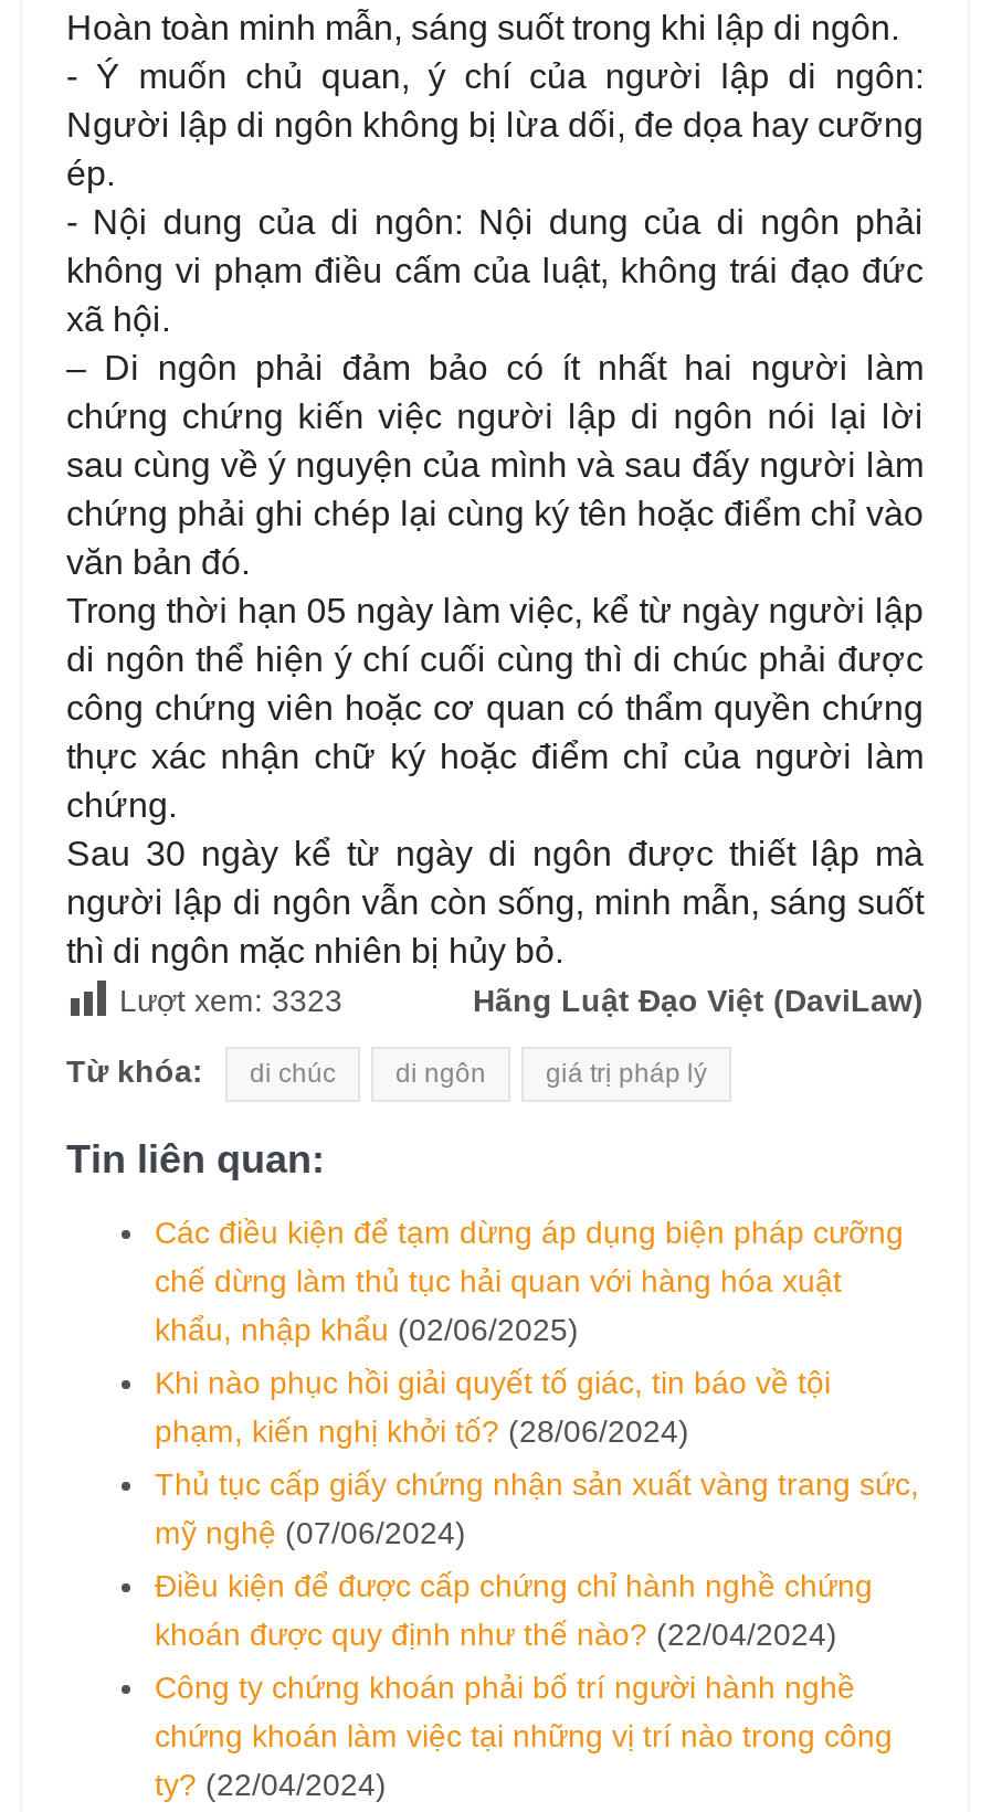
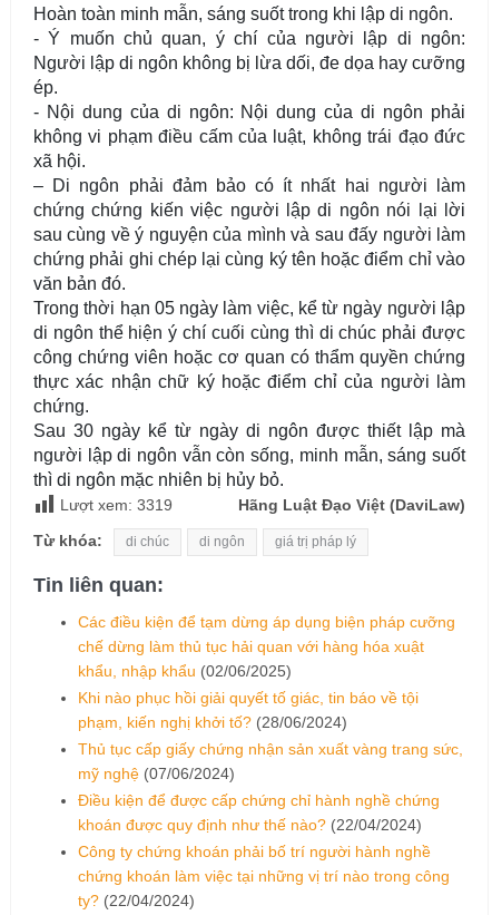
- Lượt xem: 3323
+ Lượt xem: 3319
